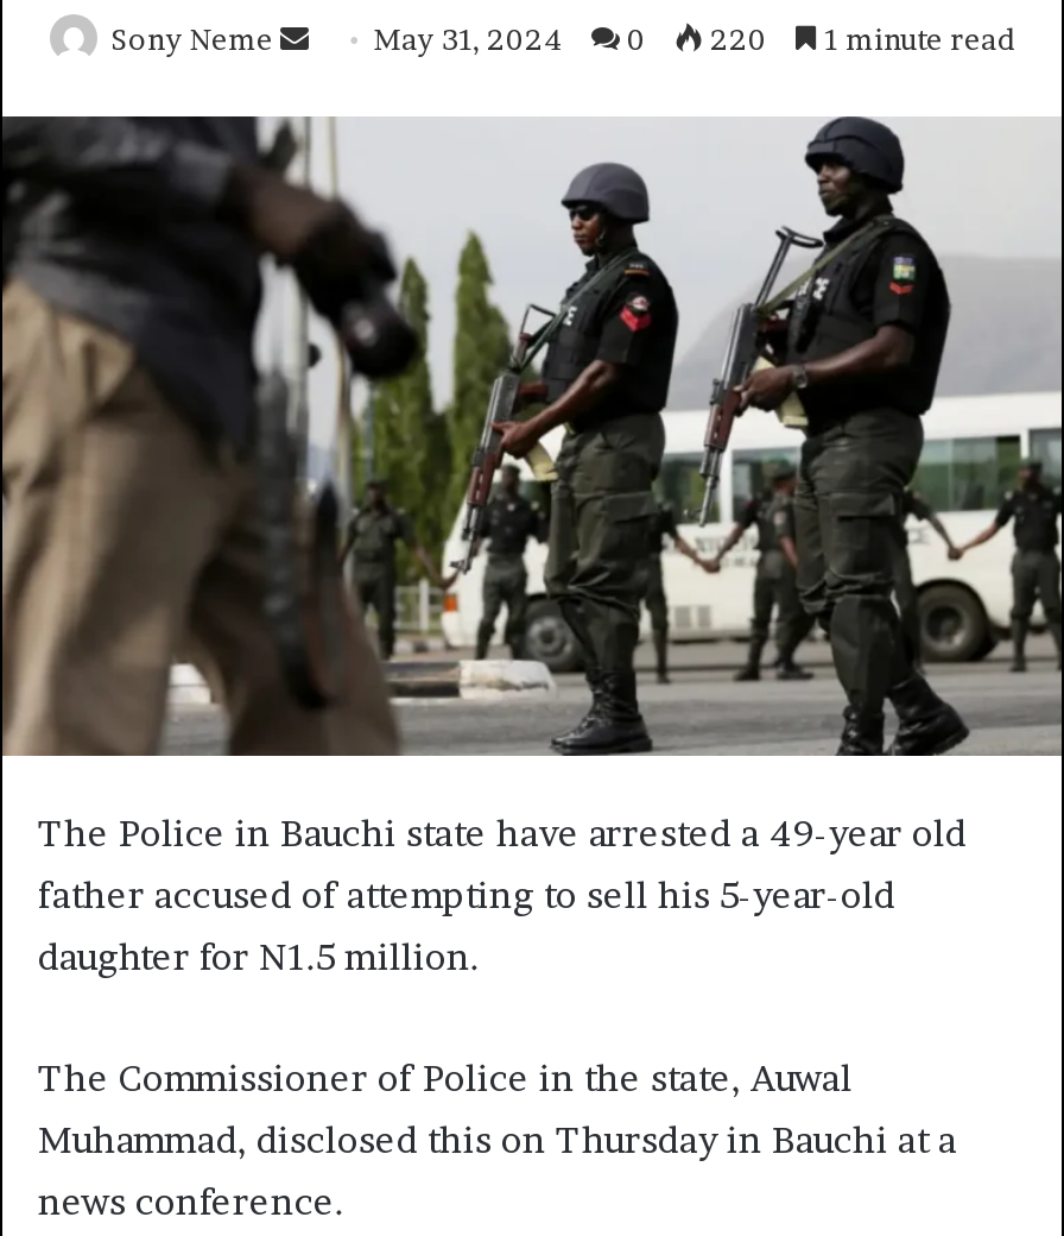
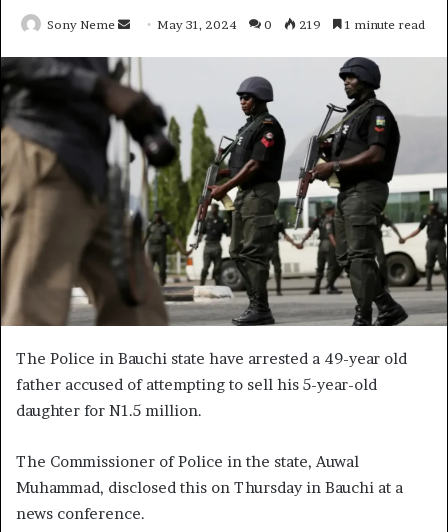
- 220
+ 219
